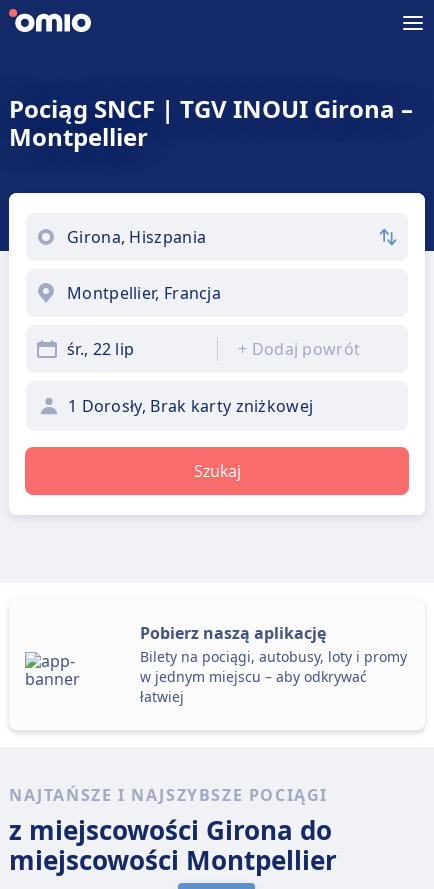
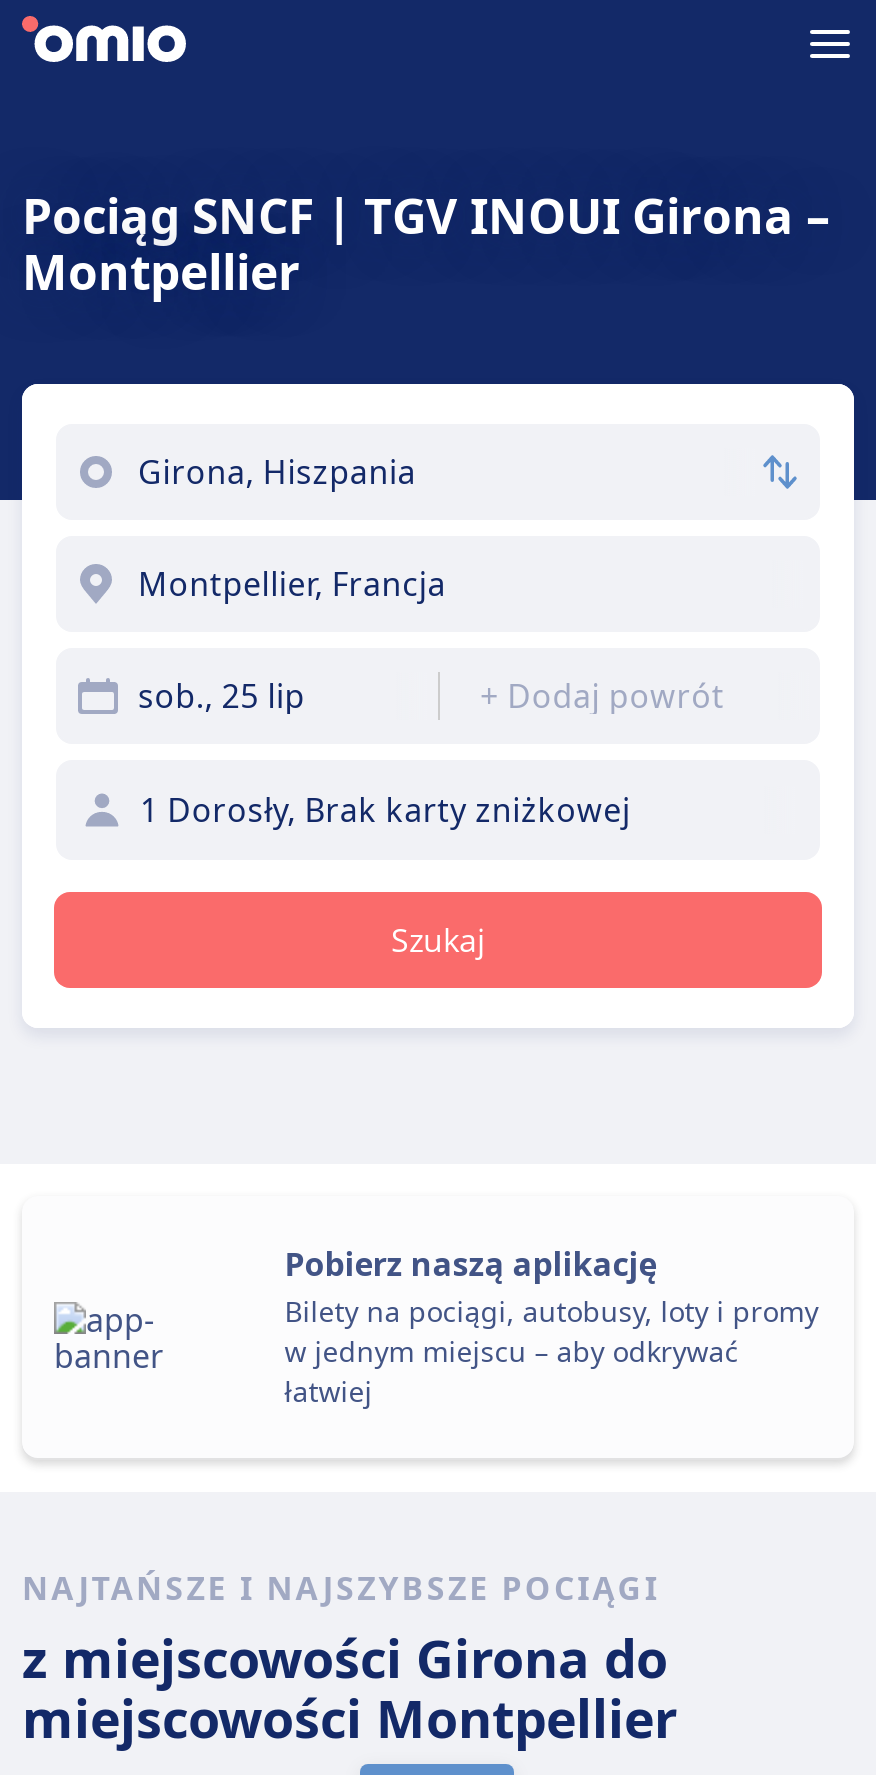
- śr., 22 lip
+ sob., 25 lip
